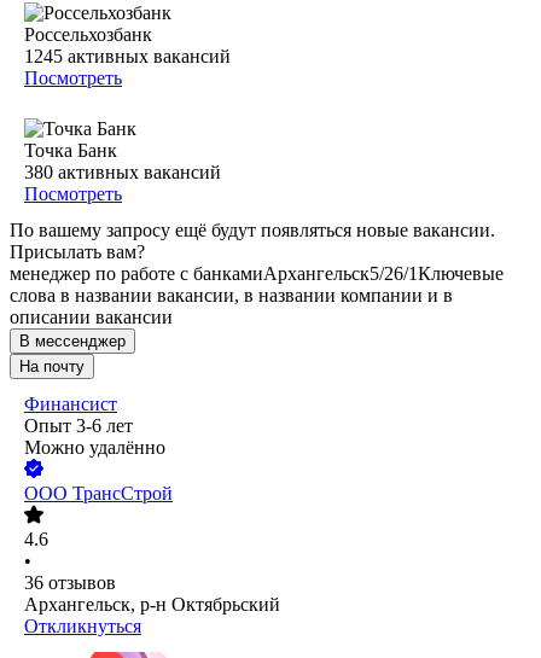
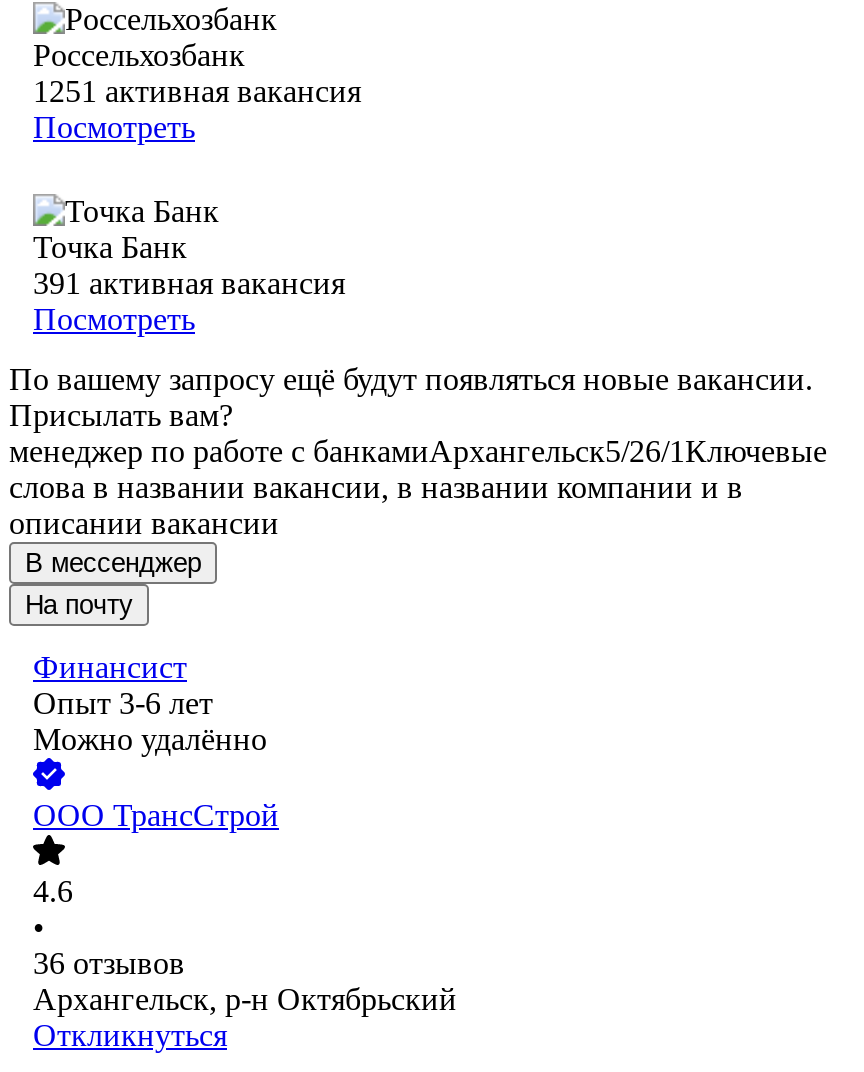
- 1245 активных вакансий
+ 1251 активная вакансия

- 380 активных вакансий
+ 391 активная вакансия
